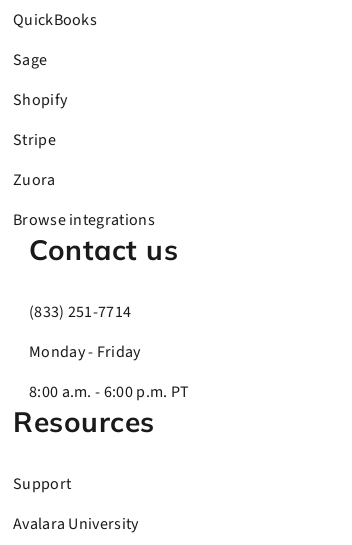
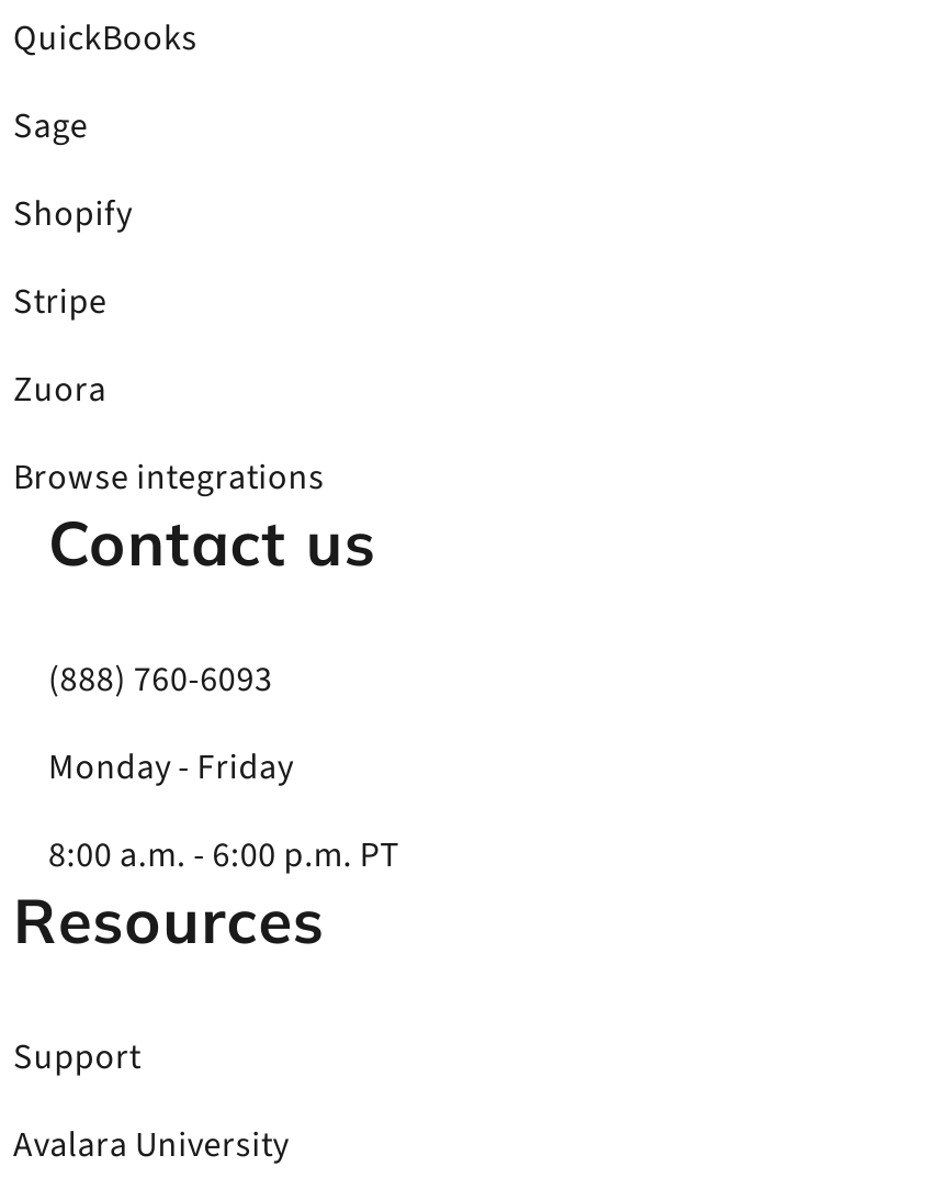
- (833) 251-7714
+ (888) 760-6093
